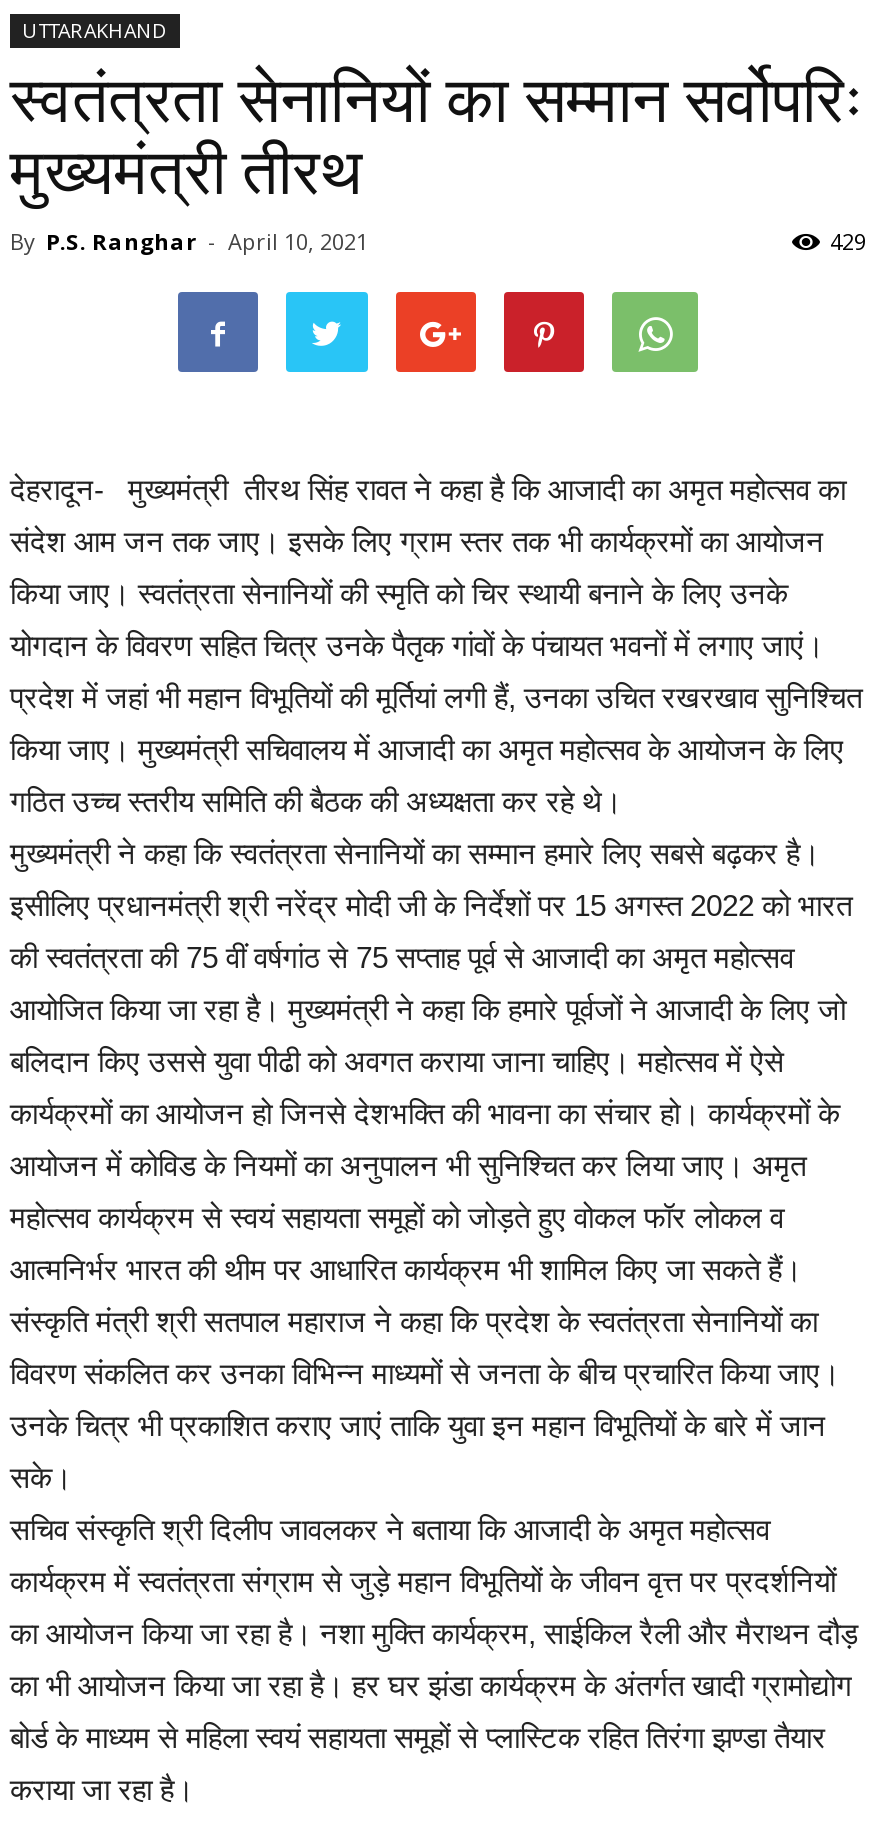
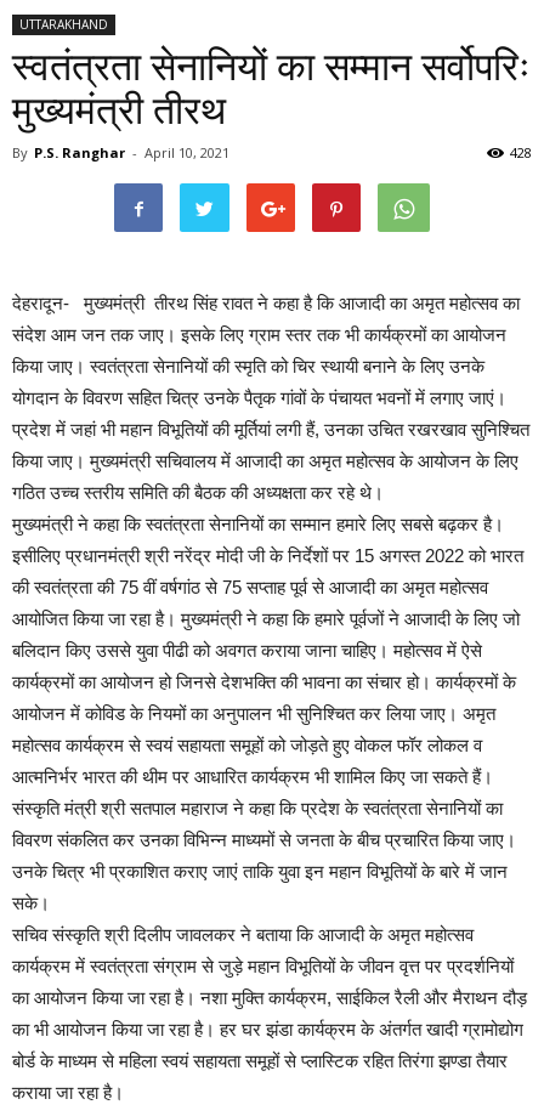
- 429
+ 428
